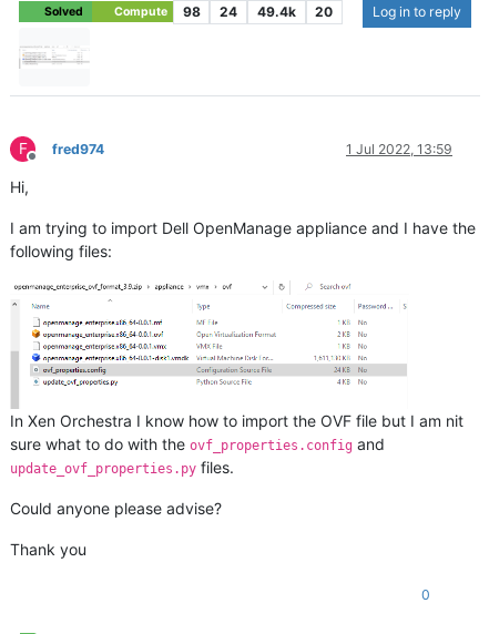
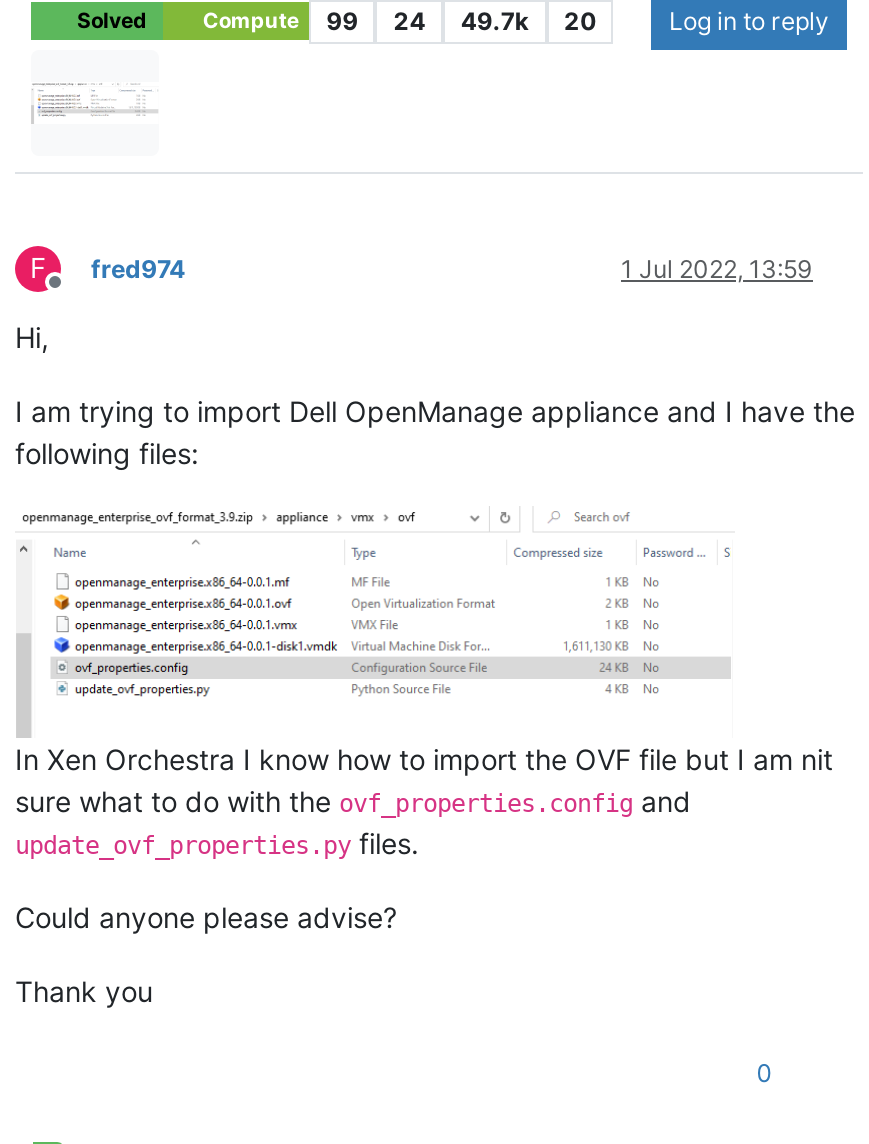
- 98
+ 99

- 49.4k
+ 49.7k
